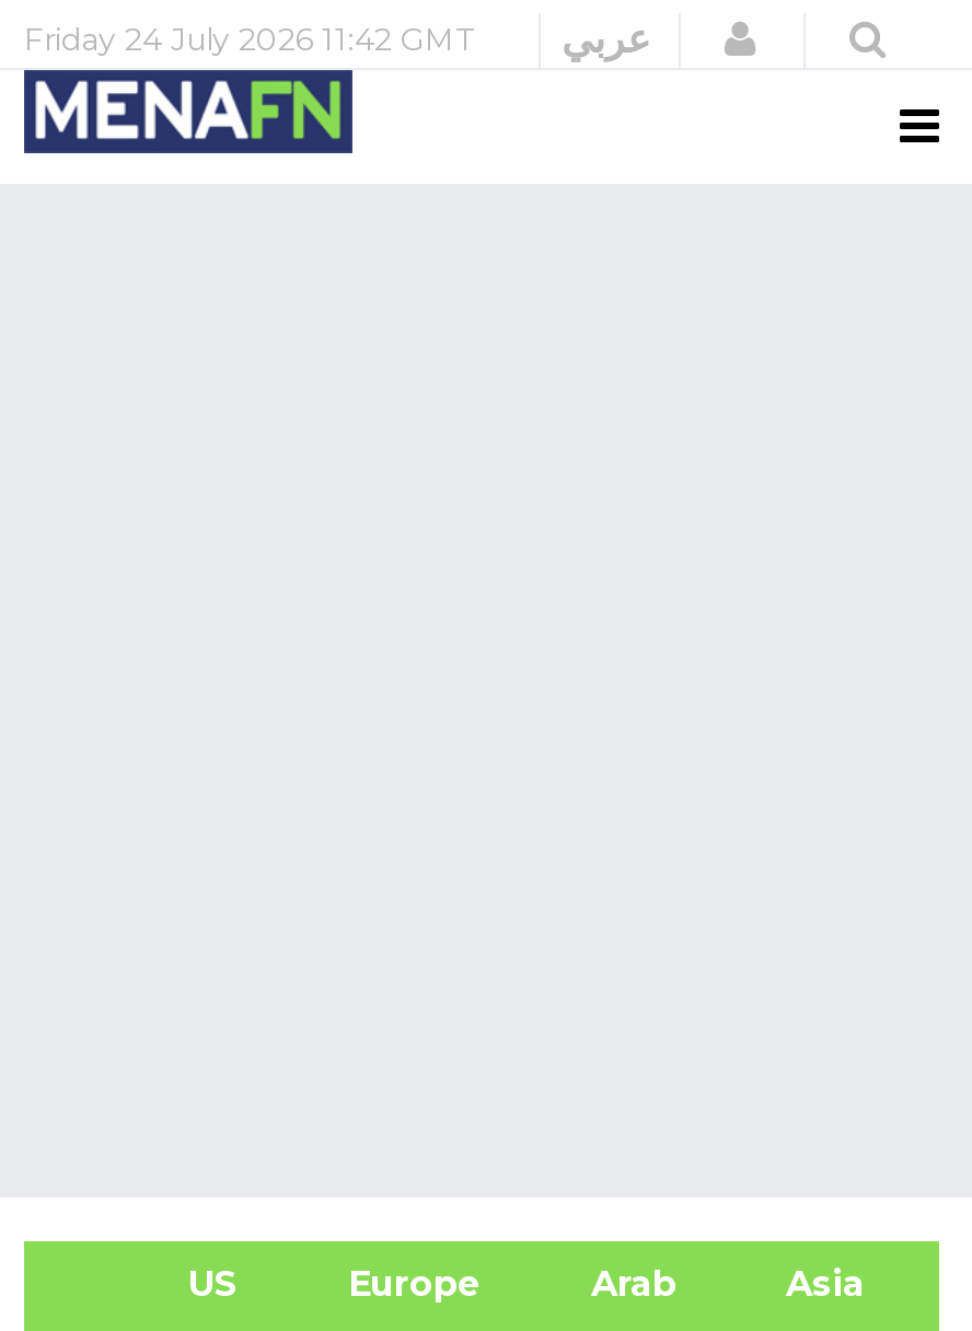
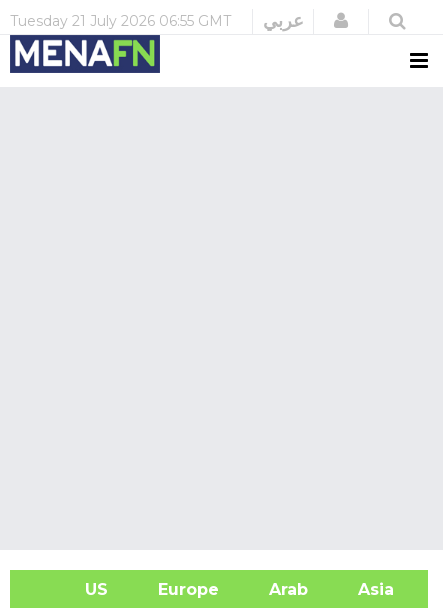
- Friday 24 July 2026 11:42 GMT
+ Tuesday 21 July 2026 06:55 GMT
